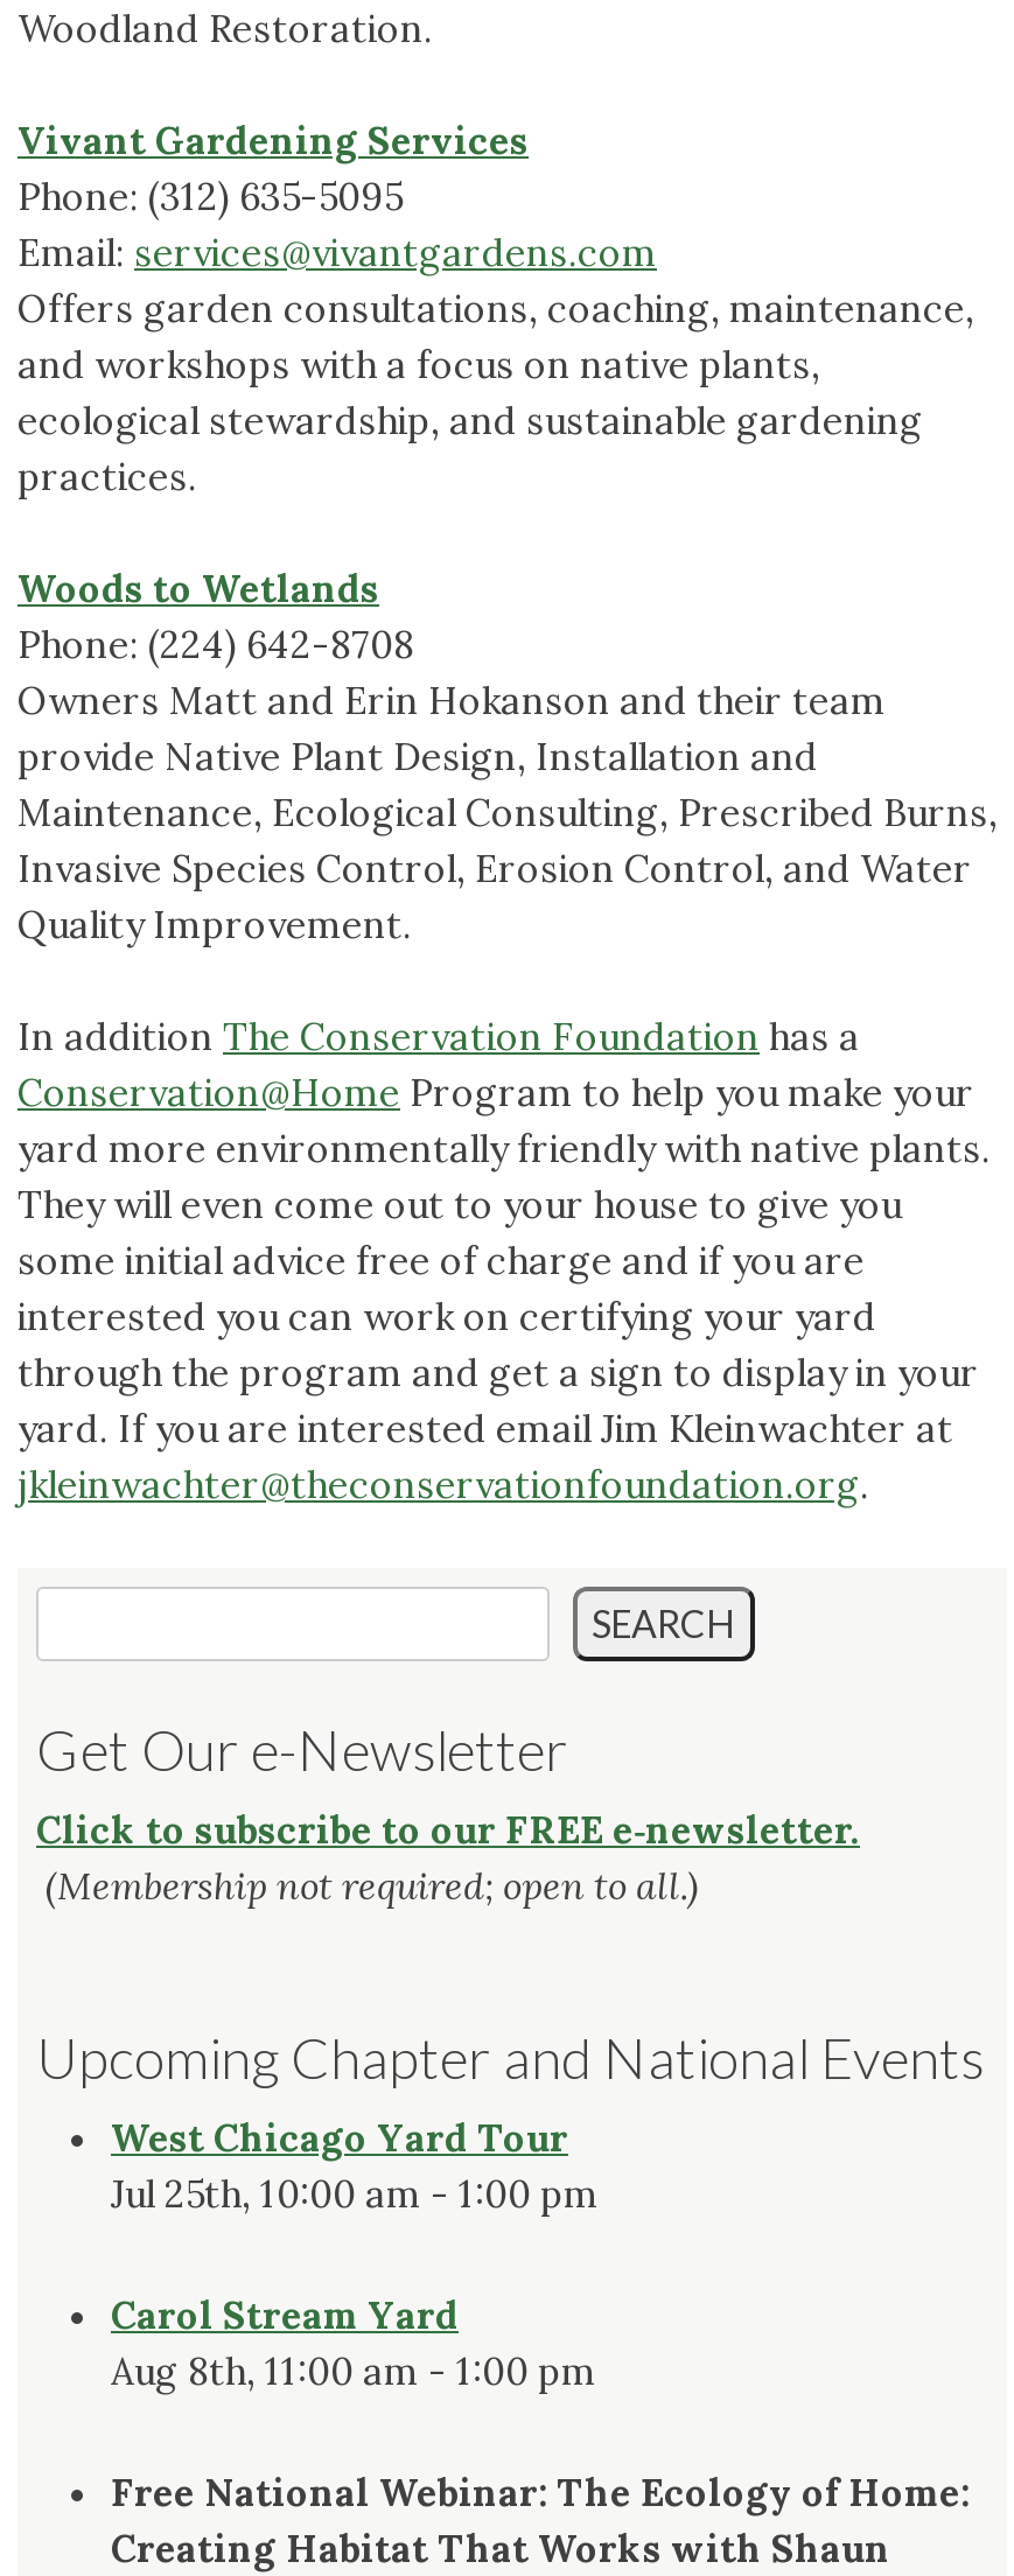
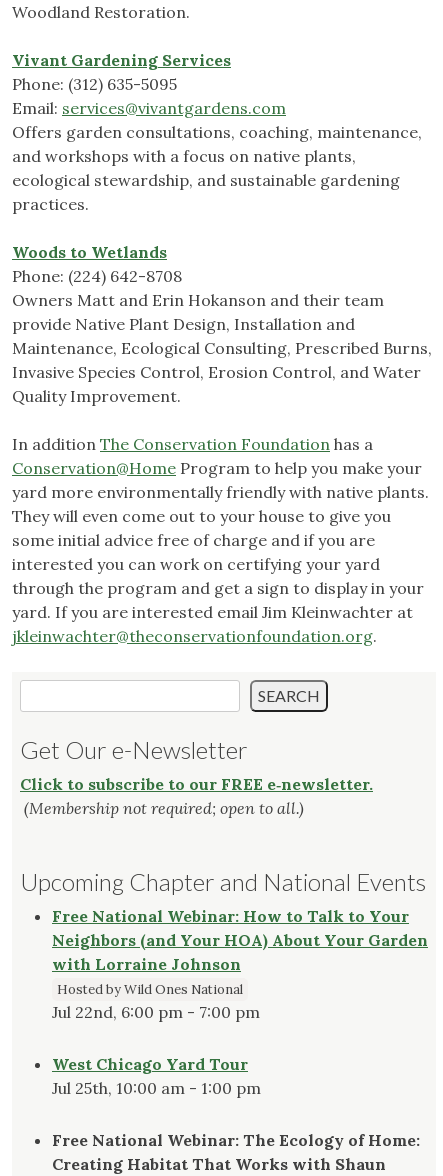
+ Free National Webinar: How to Talk to Your
+ Neighbors (and Your HOA) About Your Garden
+ with Lorraine Johnson
+ Hosted by Wild Ones National
+ Jul 22nd, 6:00 pm - 7:00 pm

moved down: West Chicago Yard Tour | Jul 25th, 10:00 am - 1:00 pm

- Carol Stream Yard
- Aug 8th, 11:00 am - 1:00 pm
